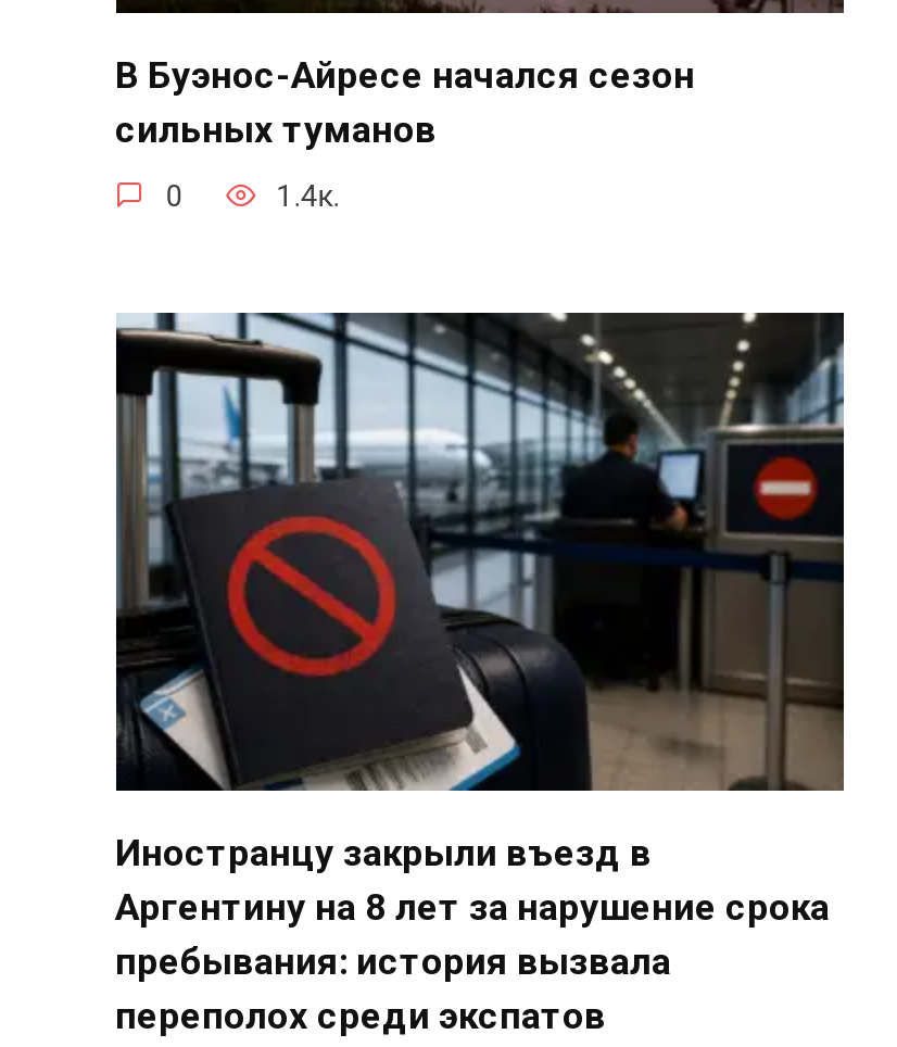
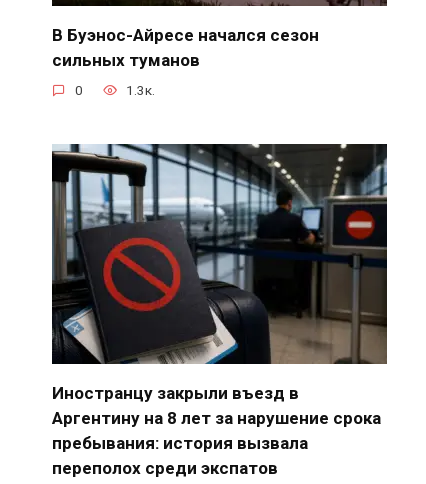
- 1.4к.
+ 1.3к.
